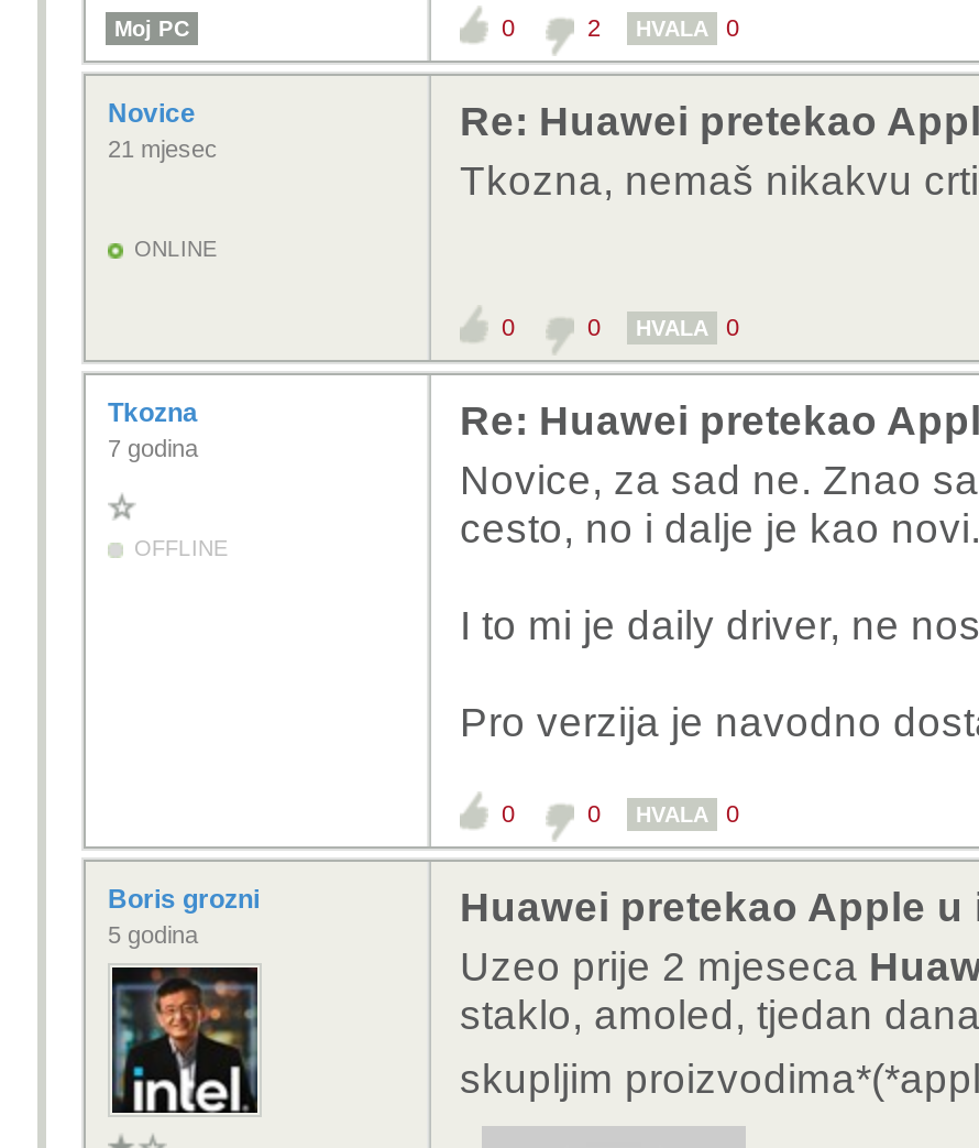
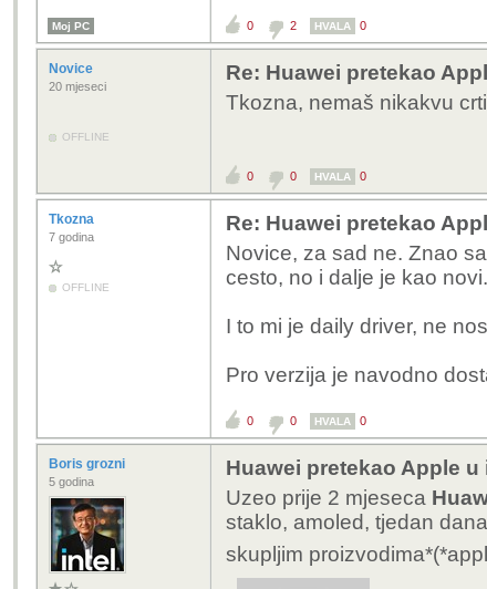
- 21 mjesec
+ 20 mjeseci

- ONLINE
+ OFFLINE
